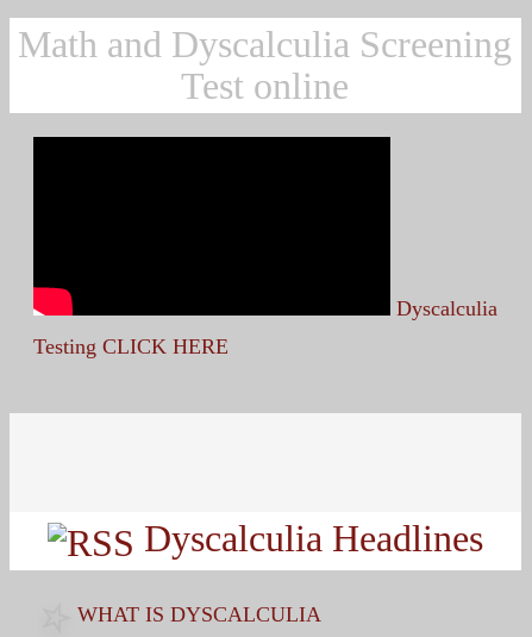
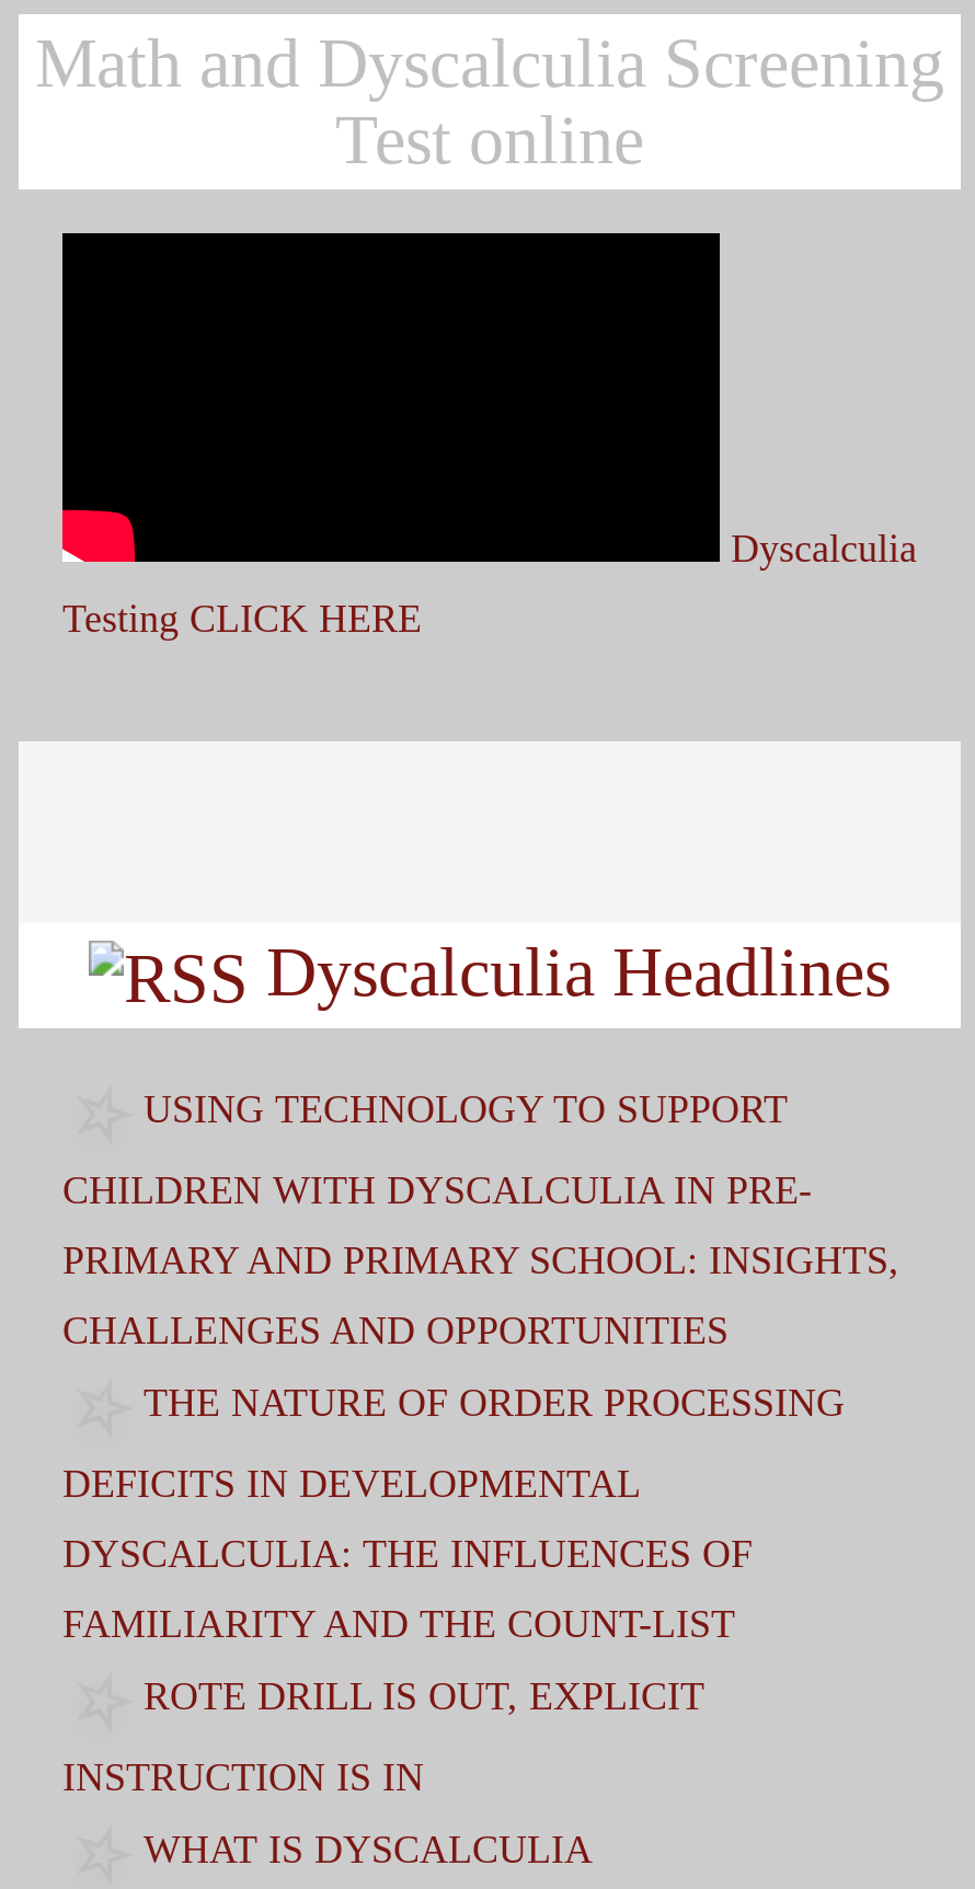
+ USING TECHNOLOGY TO SUPPORT
+ CHILDREN WITH DYSCALCULIA IN PRE-
+ PRIMARY AND PRIMARY SCHOOL: INSIGHTS,
+ CHALLENGES AND OPPORTUNITIES
+ THE NATURE OF ORDER PROCESSING
+ DEFICITS IN DEVELOPMENTAL
+ DYSCALCULIA: THE INFLUENCES OF
+ FAMILIARITY AND THE COUNT-LIST
+ ROTE DRILL IS OUT, EXPLICIT
+ INSTRUCTION IS IN
